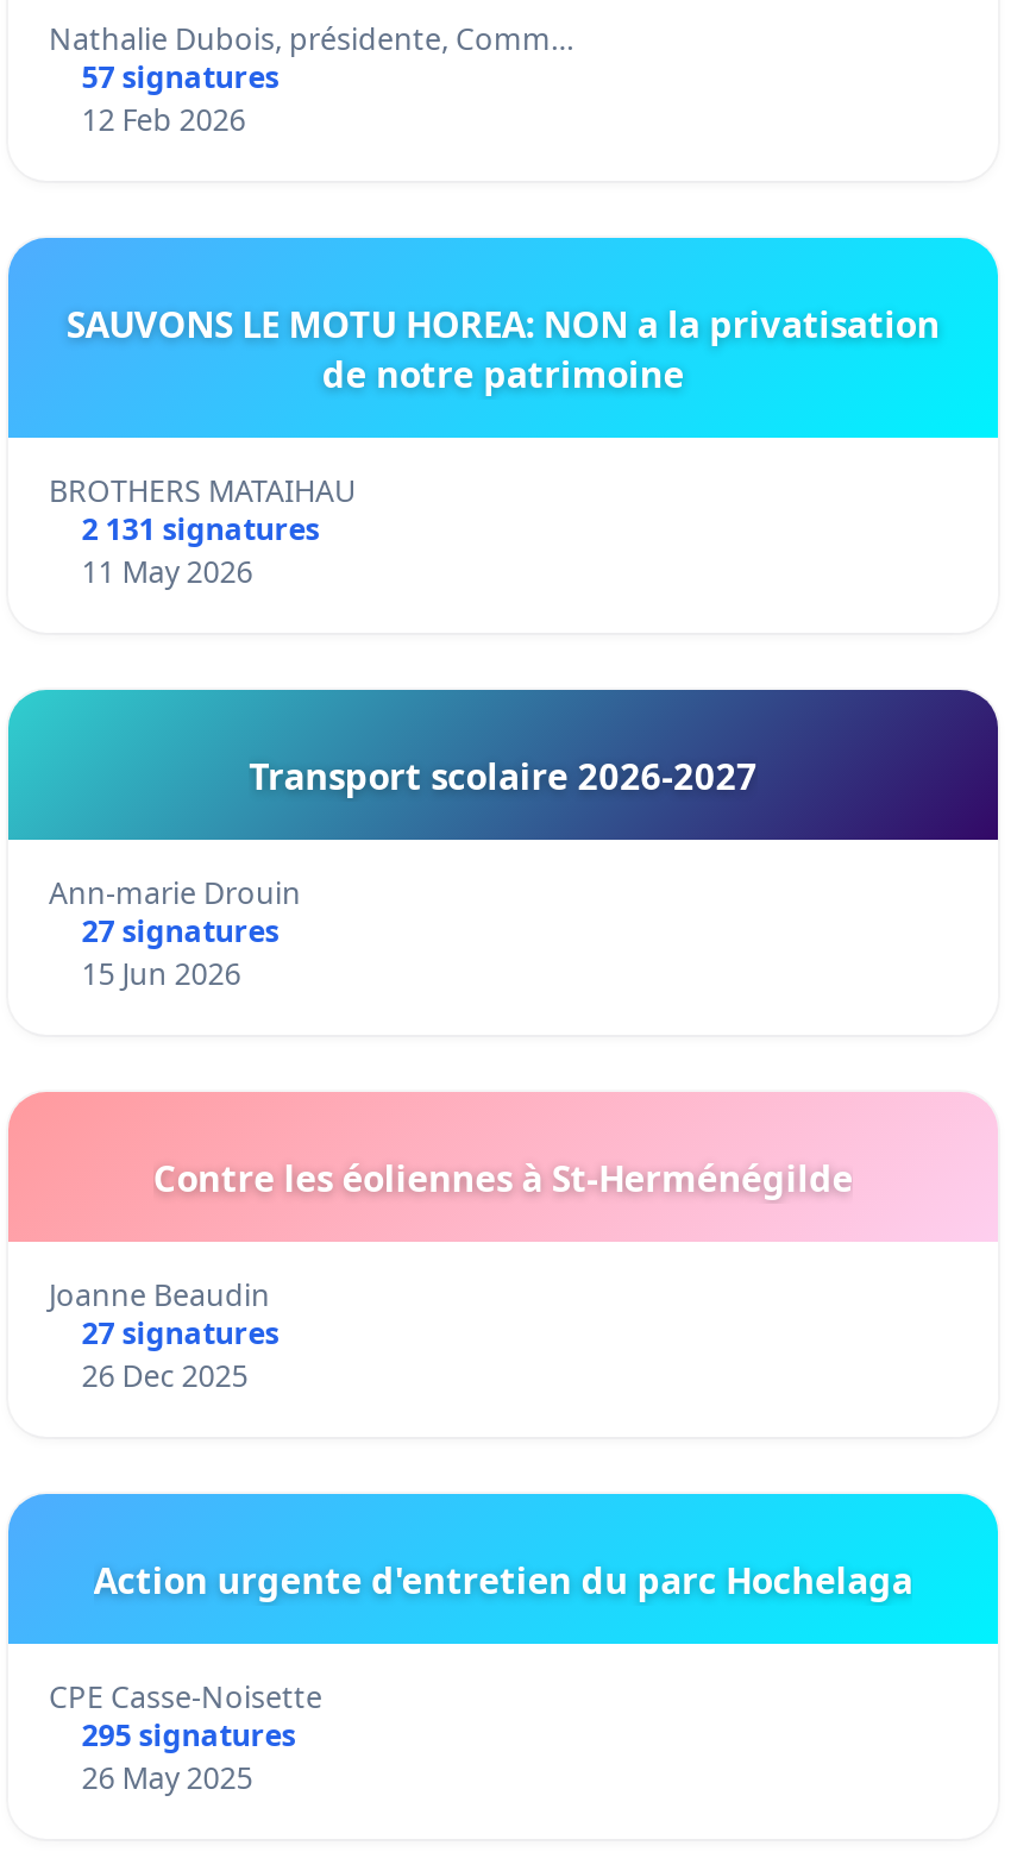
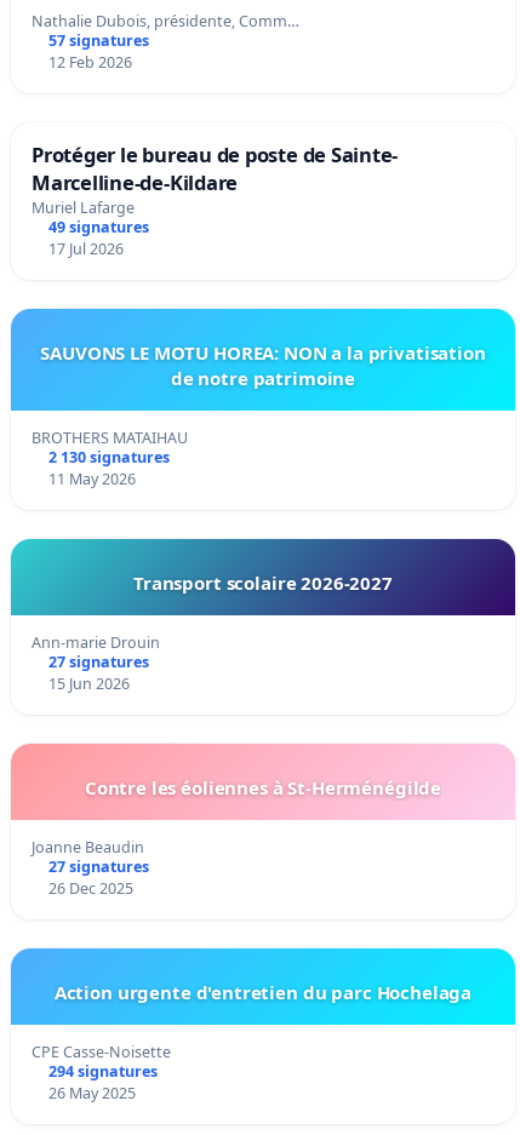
+ Protéger le bureau de poste de Sainte-
+ Marcelline-de-Kildare
+ Muriel Lafarge
+ 49 signatures
+ 17 Jul 2026

- 2 131 signatures
+ 2 130 signatures

- 295 signatures
+ 294 signatures
